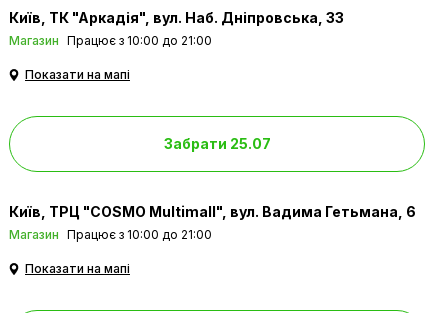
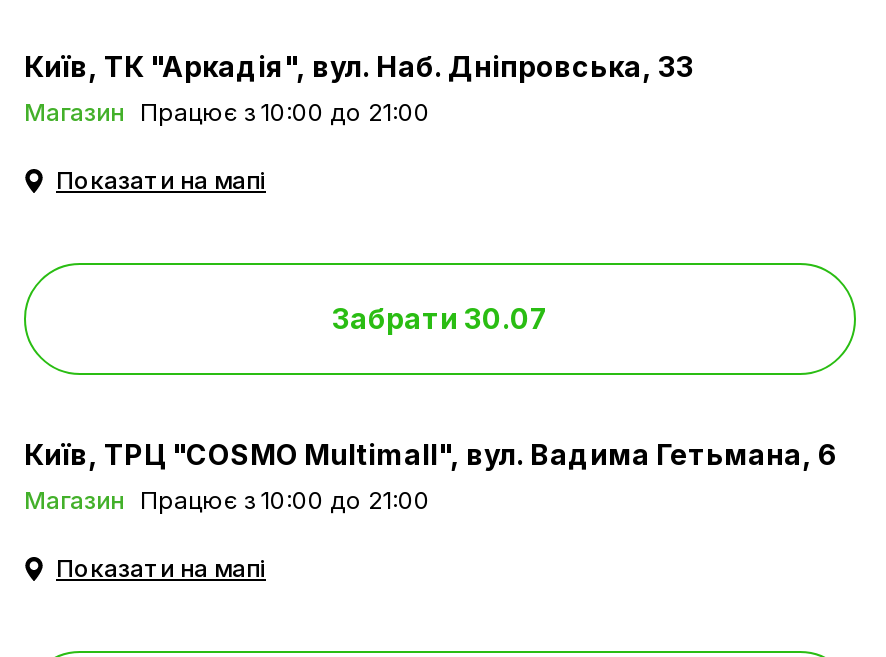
- Забрати 25.07
+ Забрати 30.07
